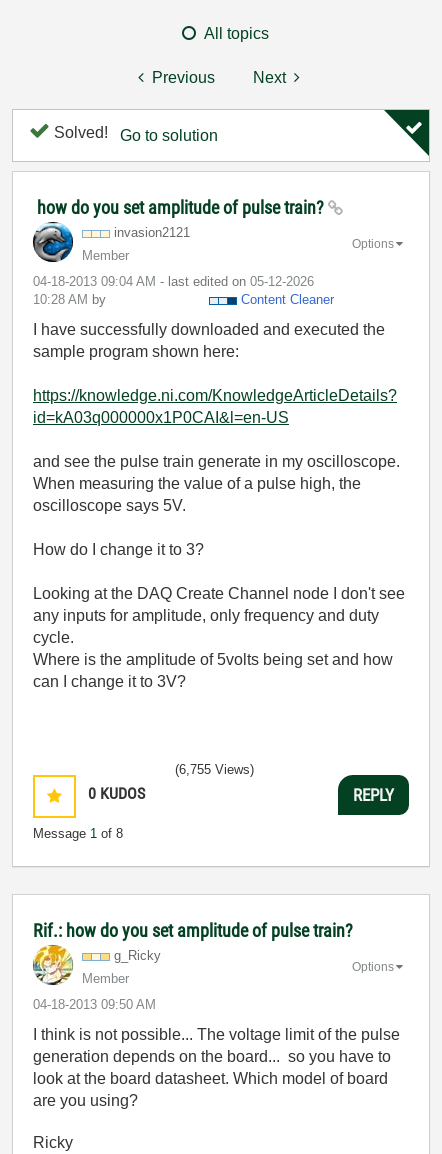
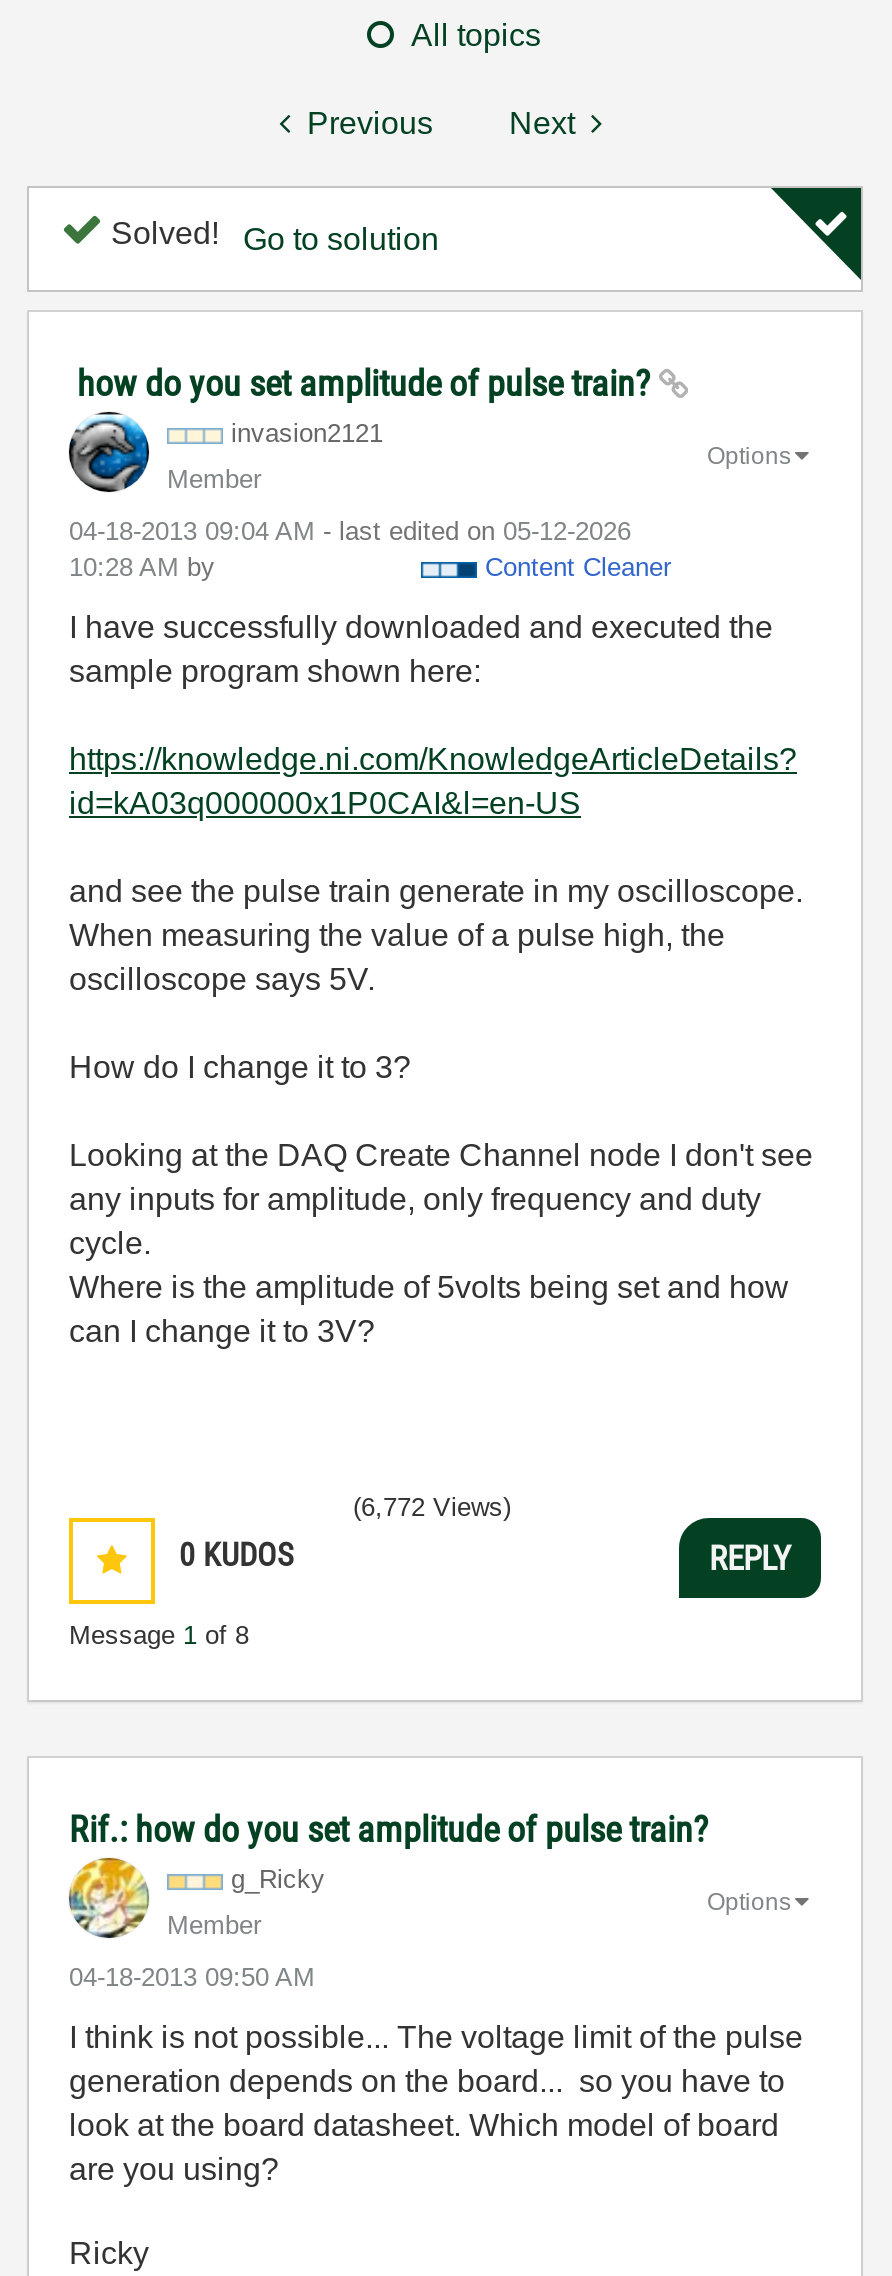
- (6,755 Views)
+ (6,772 Views)
